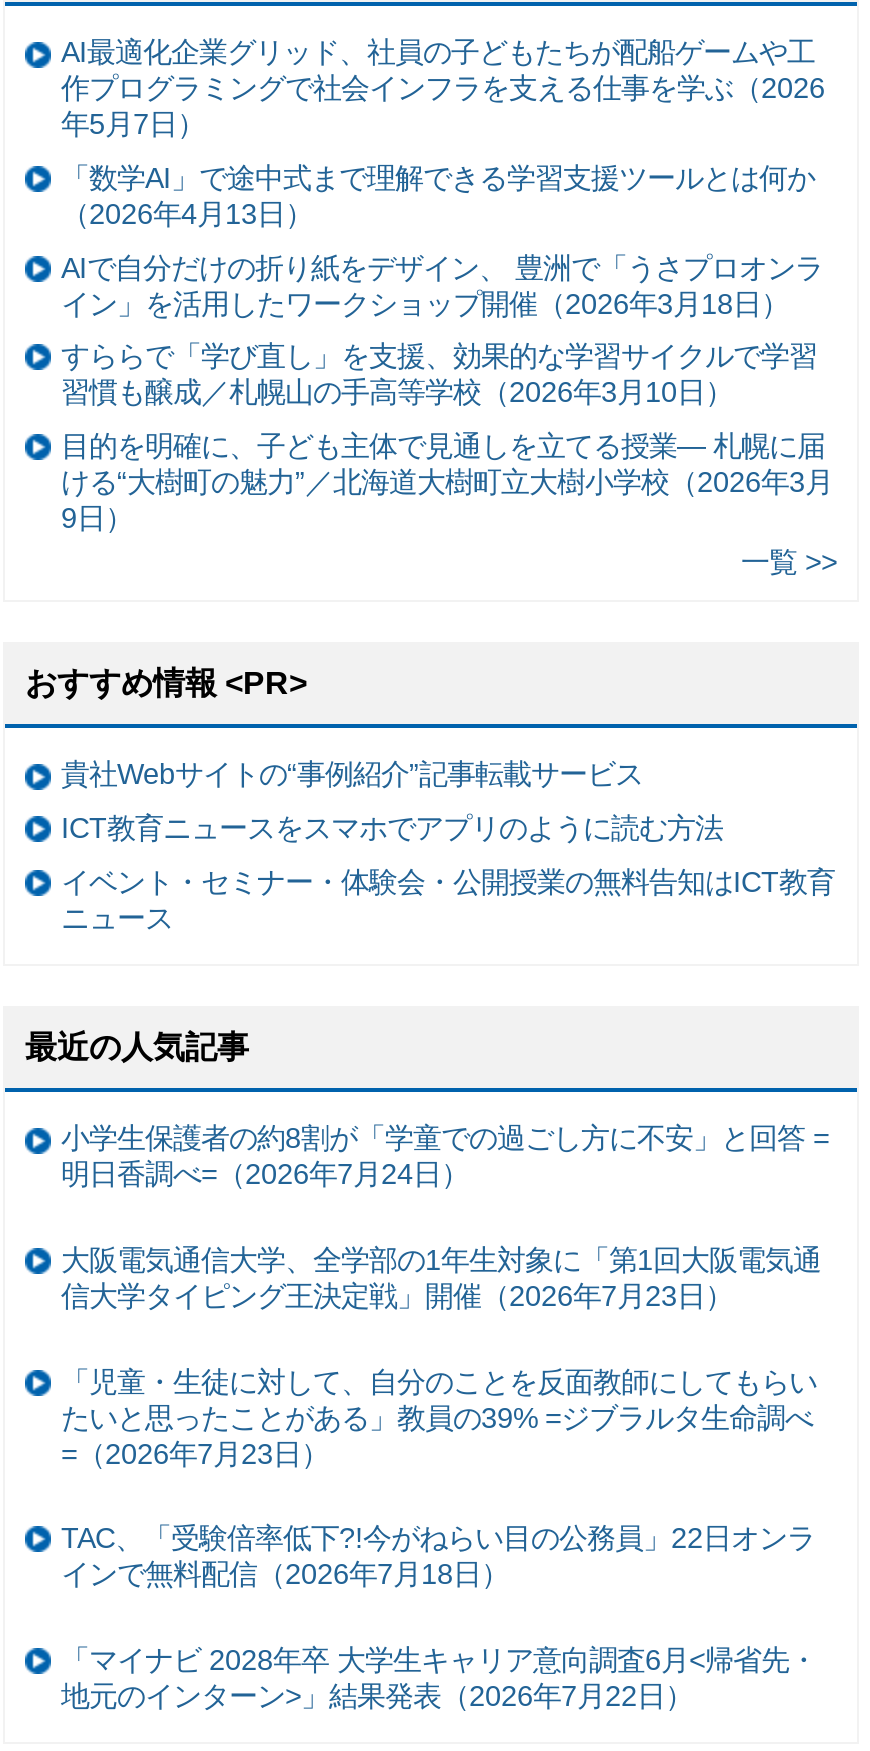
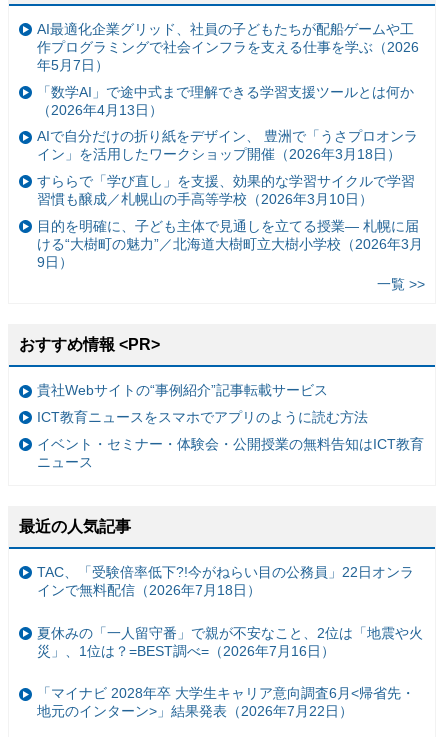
- 小学生保護者の約8割が「学童での過ごし方に不安」と回答 =
- 明日香調べ=（2026年7月24日）
- 大阪電気通信大学、全学部の1年生対象に「第1回大阪電気通
- 信大学タイピング王決定戦」開催（2026年7月23日）
- 「児童・生徒に対して、自分のことを反面教師にしてもらい
- たいと思ったことがある」教員の39% =ジブラルタ生命調べ
- =（2026年7月23日）

moved up: TAC、「受験倍率低下?!今がねらい目の公務員」22日オンラ | インで無料配信（2026年7月18日）

+ 夏休みの「一人留守番」で親が不安なこと、2位は「地震や火
+ 災」、1位は？=BEST調べ=（2026年7月16日）
